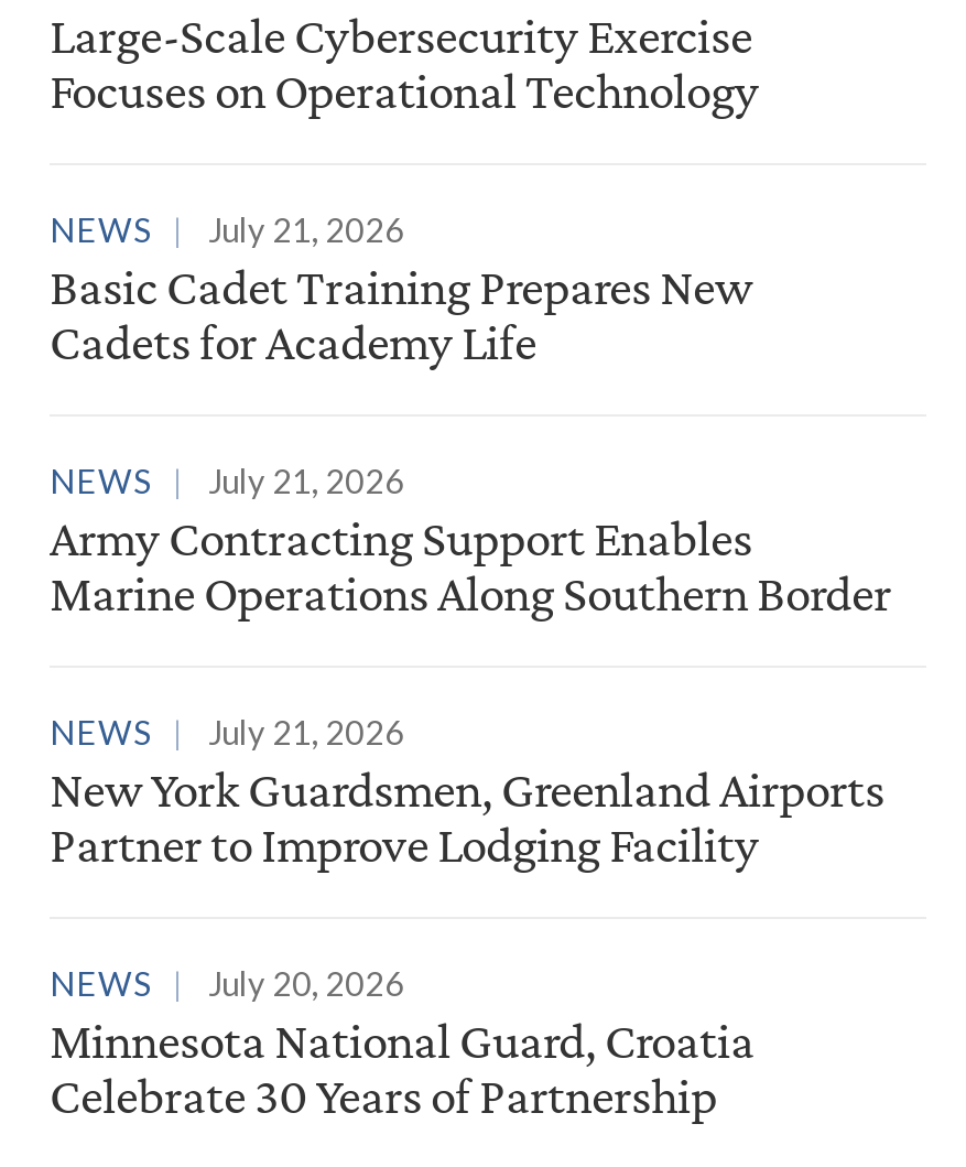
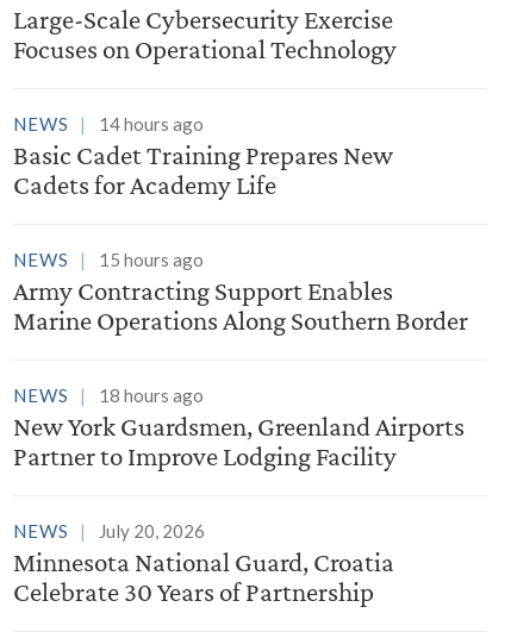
- NEWS July 21, 2026
+ NEWS 14 hours ago

- NEWS July 21, 2026
+ NEWS 15 hours ago

- NEWS July 21, 2026
+ NEWS 18 hours ago
